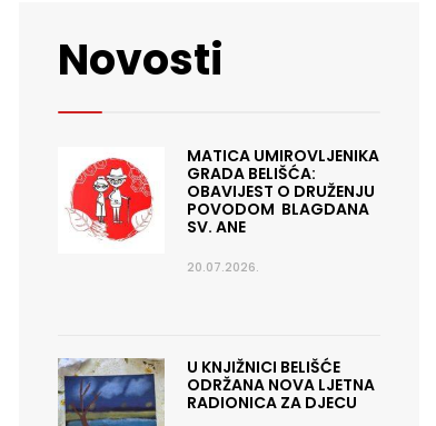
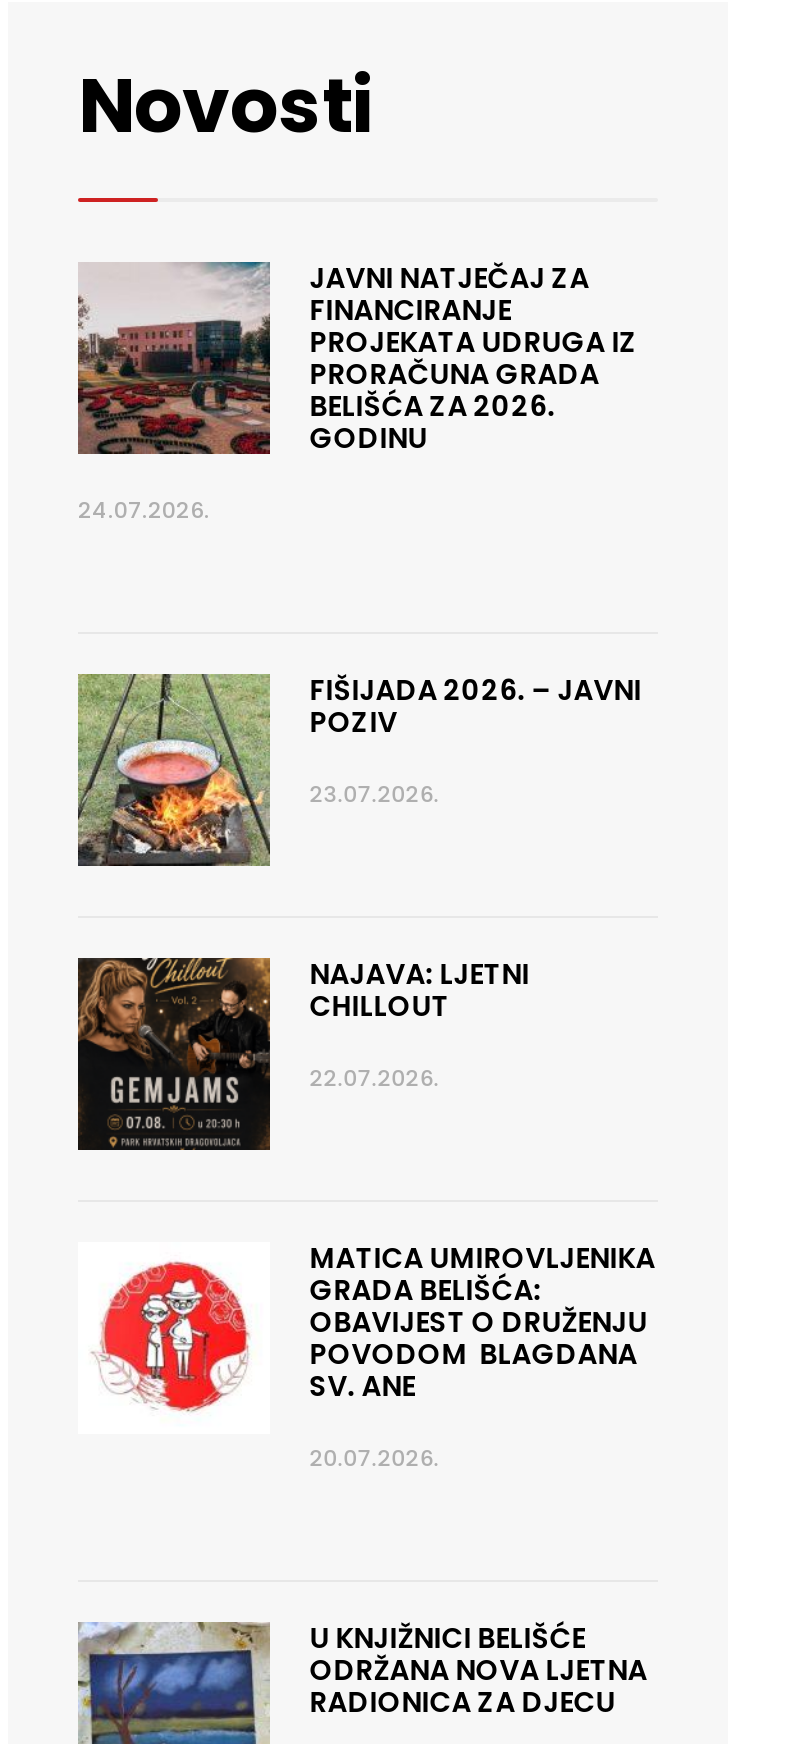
+ [image]
+ JAVNI NATJEČAJ ZA
+ FINANCIRANJE
+ PROJEKATA UDRUGA IZ
+ PRORAČUNA GRADA
+ BELIŠĆA ZA 2026.
+ GODINU
+ 24.07.2026.

+ [image]
+ FIŠIJADA 2026. – JAVNI
+ POZIV
+ 23.07.2026.

+ [image]
+ NAJAVA: LJETNI
+ CHILLOUT
+ 22.07.2026.
